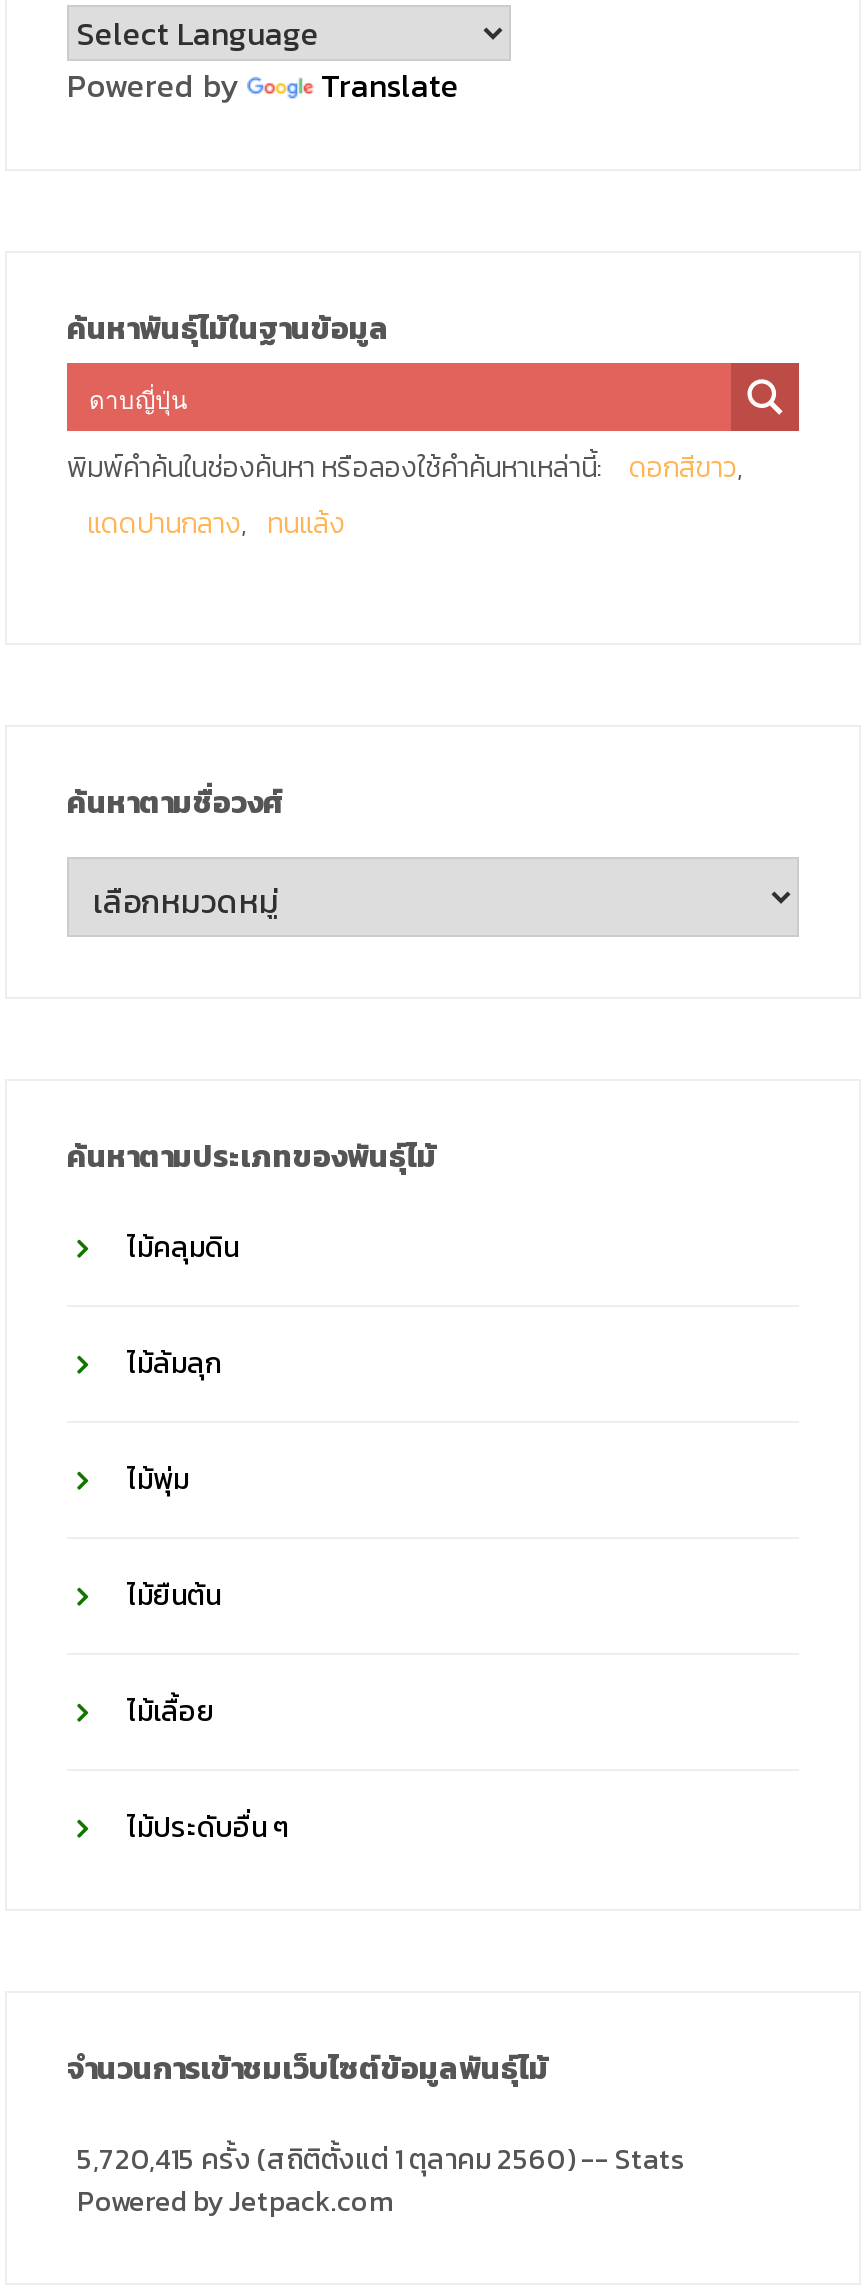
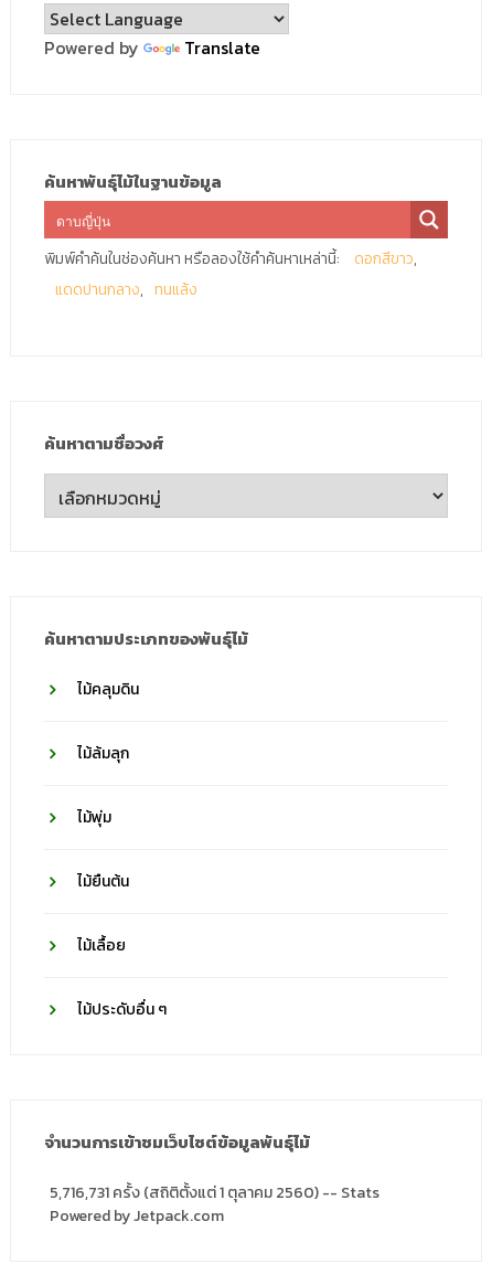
- 5,720,415 ครั้ง (สถิติตั้งแต่ 1 ตุลาคม 2560) -- Stats
+ 5,716,731 ครั้ง (สถิติตั้งแต่ 1 ตุลาคม 2560) -- Stats
